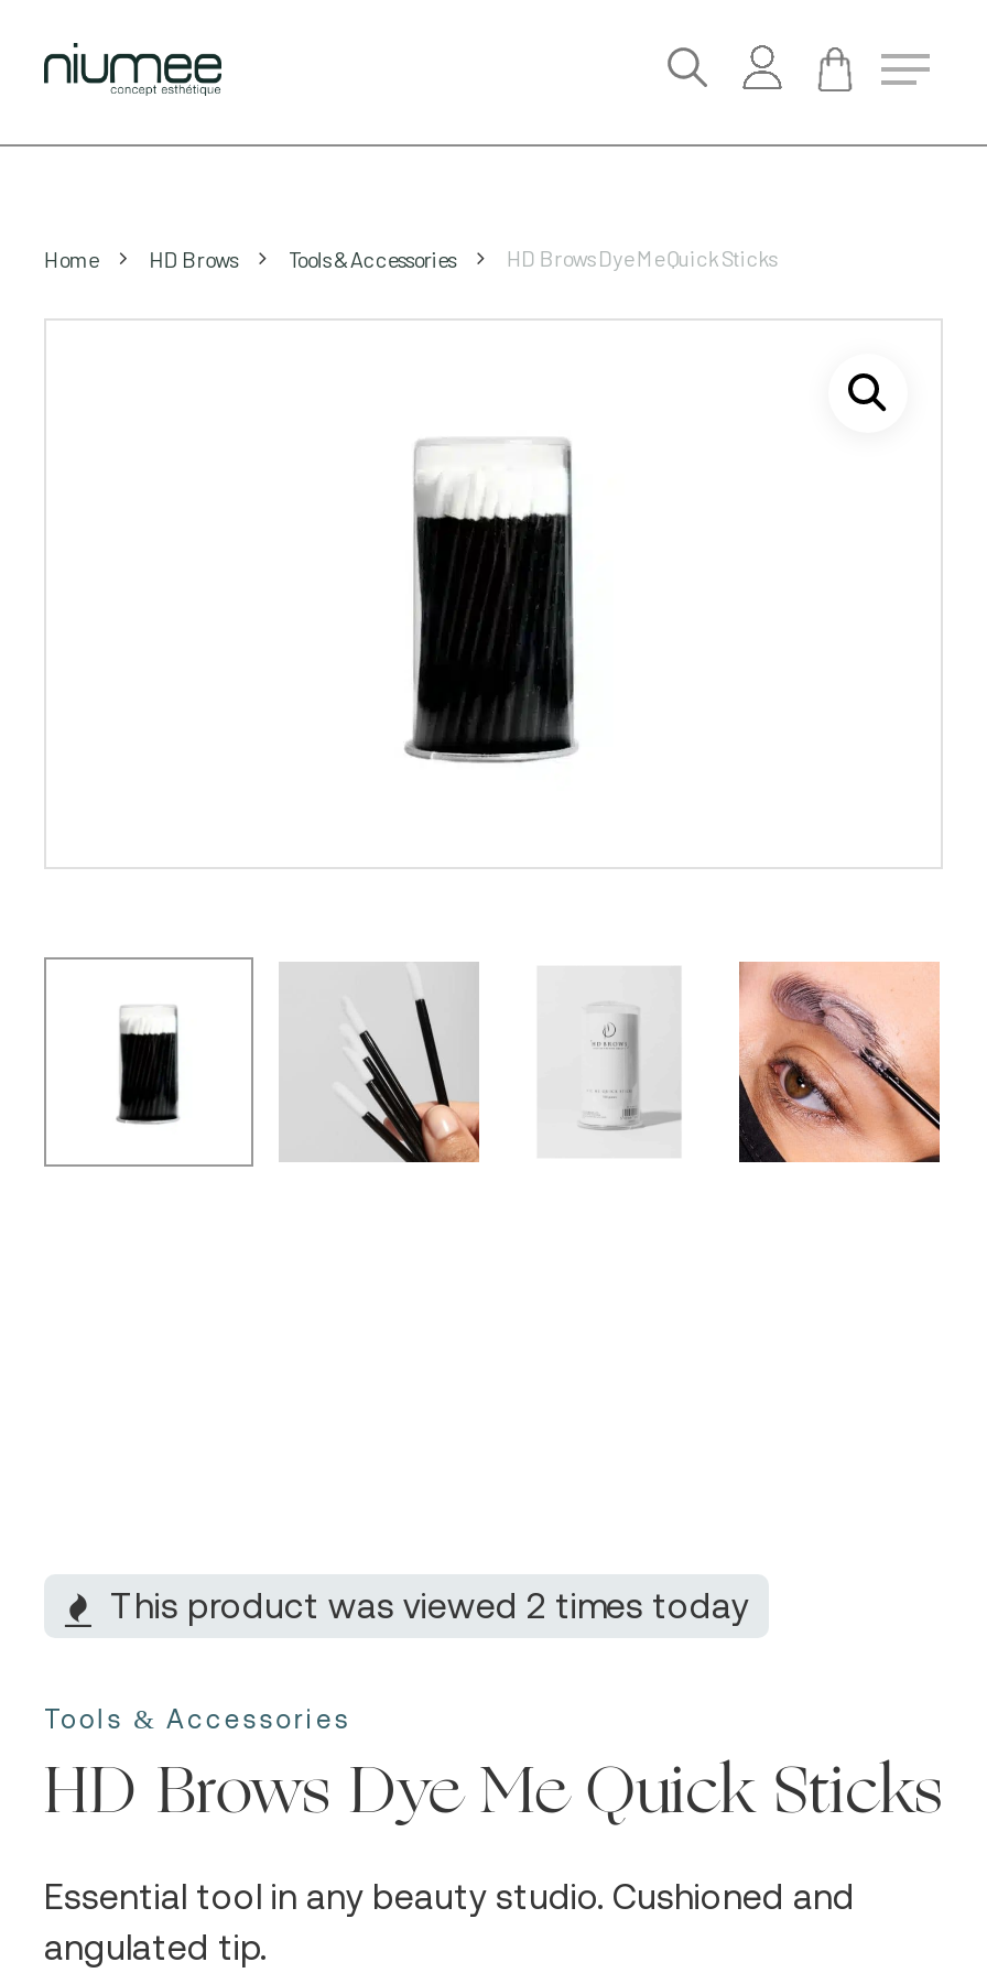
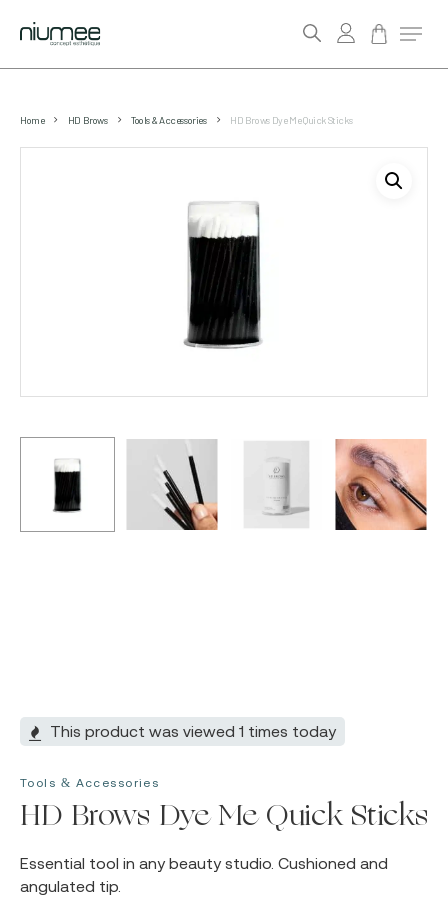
- This product was viewed 2 times today
+ This product was viewed 1 times today
